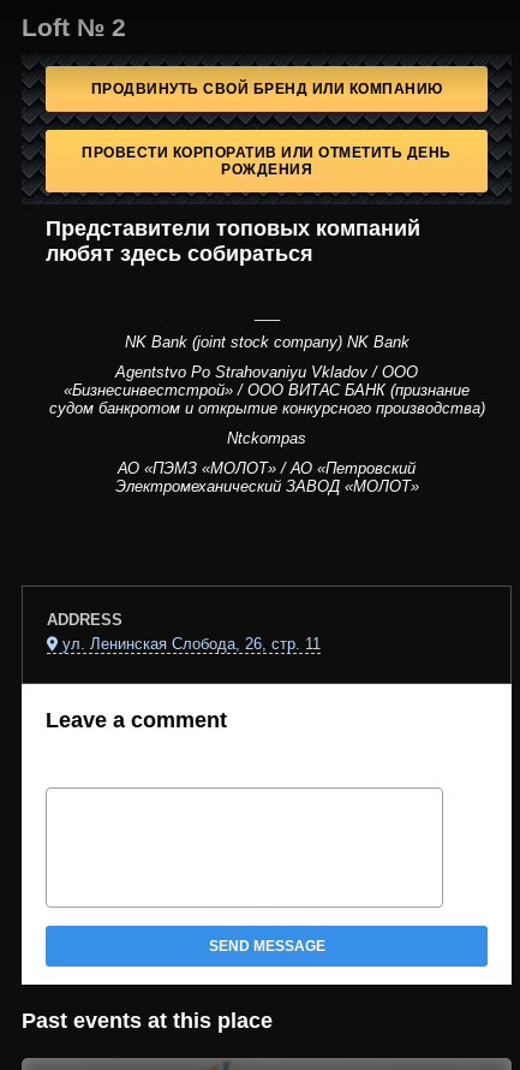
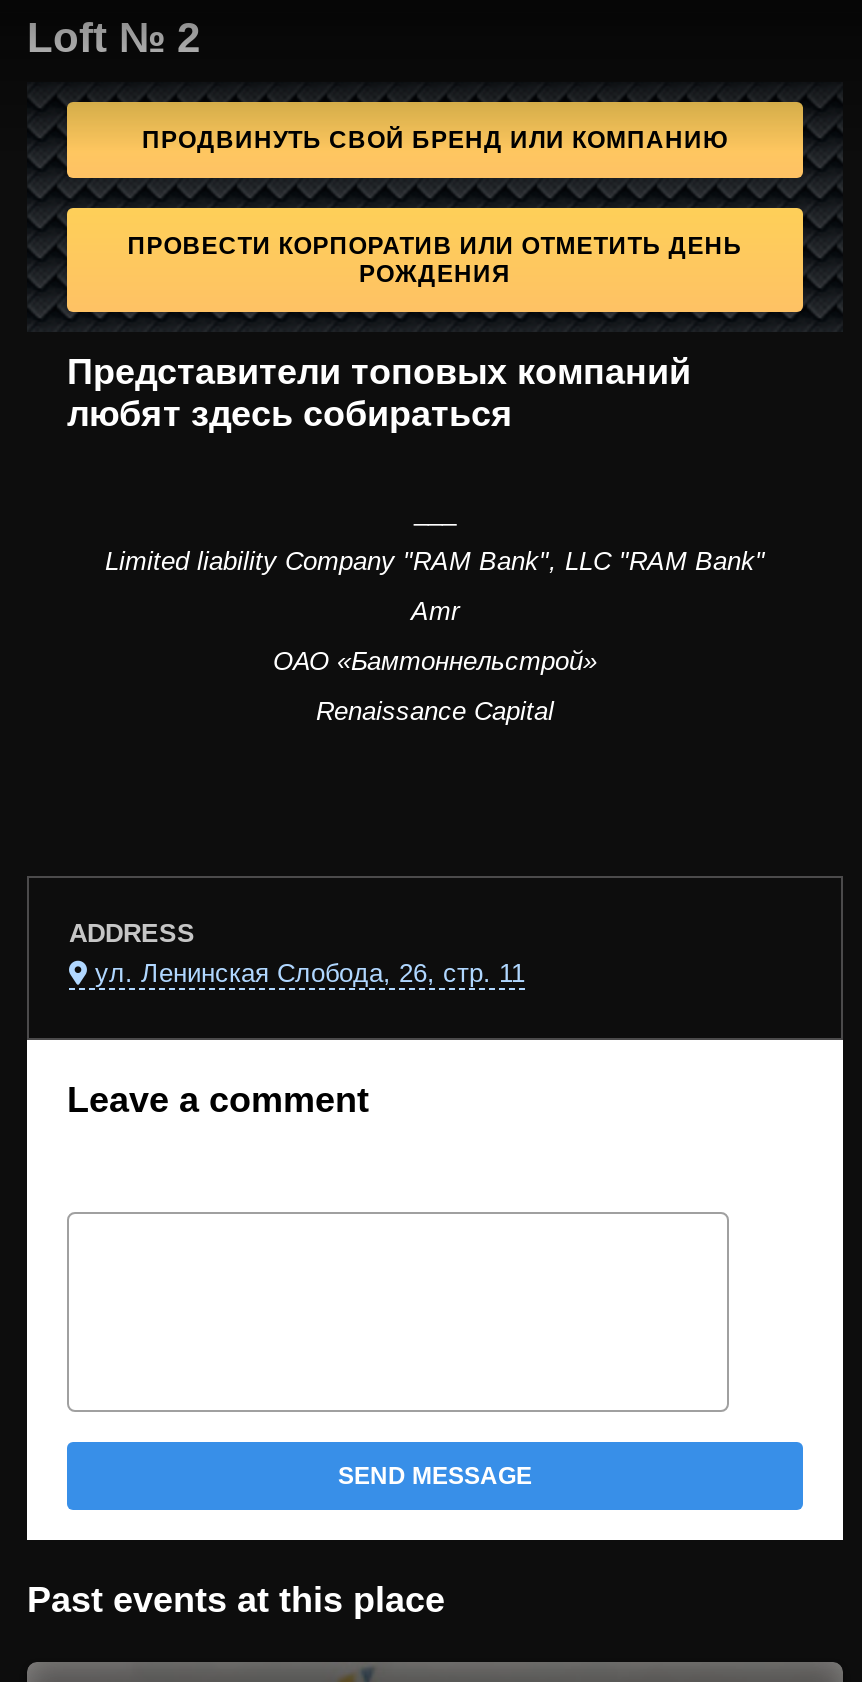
- NK Bank (joint stock company) NK Bank
+ Limited liability Company "RAM Bank", LLC "RAM Bank"

- Agentstvo Po Strahovaniyu Vkladov / ООО
- «Бизнесинвестстрой» / ООО ВИТАС БАНК (признание
- судом банкротом и открытие конкурсного производства)
+ Amr

- Ntckompas
+ ОАО «Бамтоннельстрой»

- АО «ПЭМЗ «МОЛОТ» / АО «Петровский
- Электромеханический ЗАВОД «МОЛОТ»
+ Renaissance Capital
